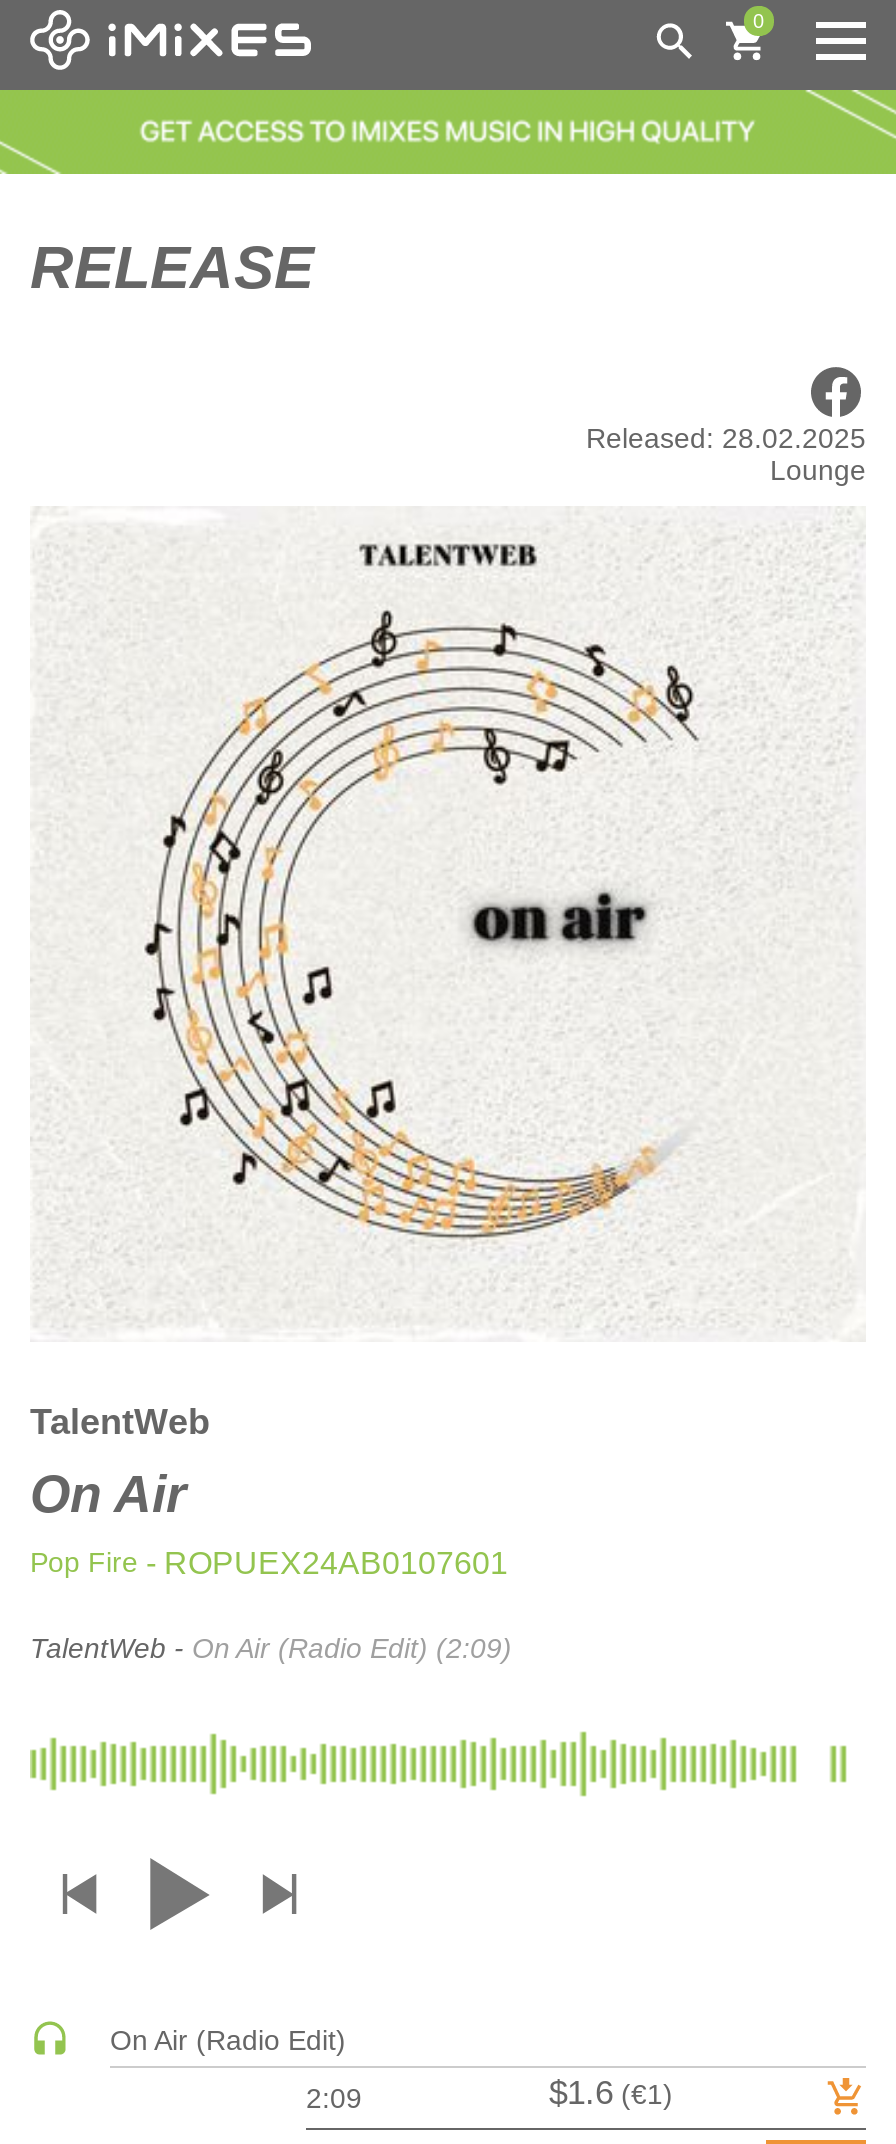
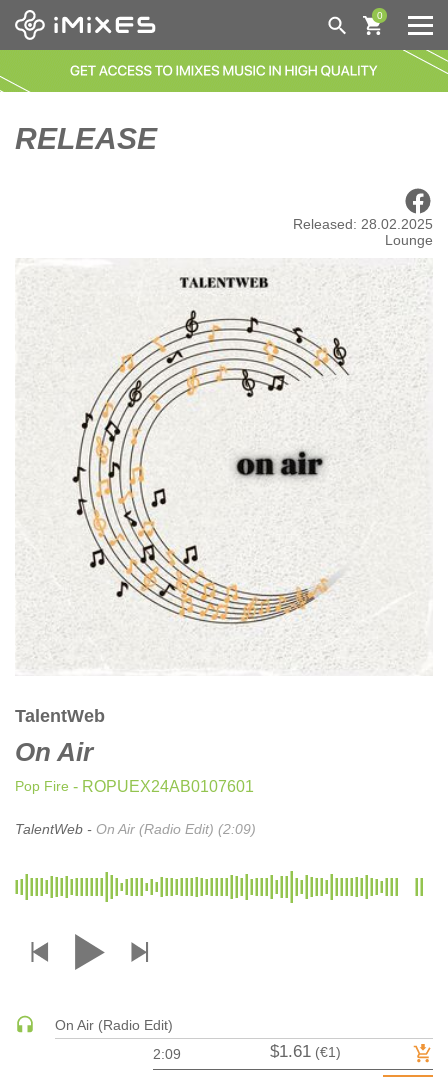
- $1.6 (€1)
+ $1.61 (€1)
